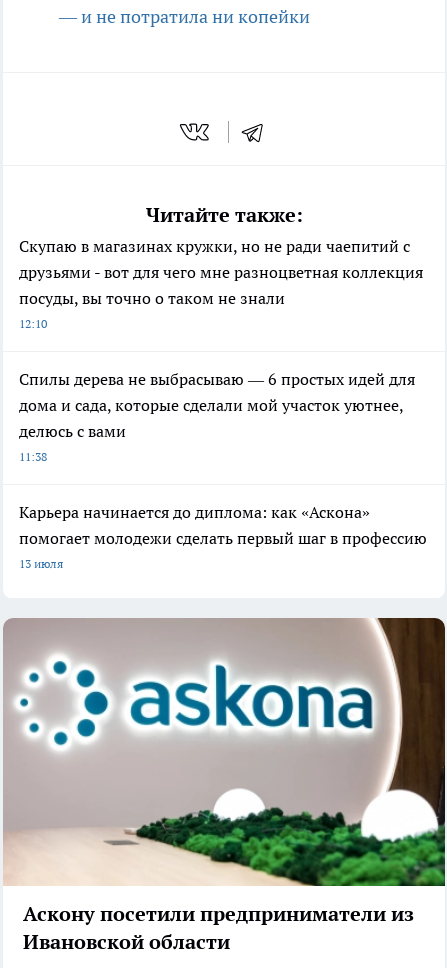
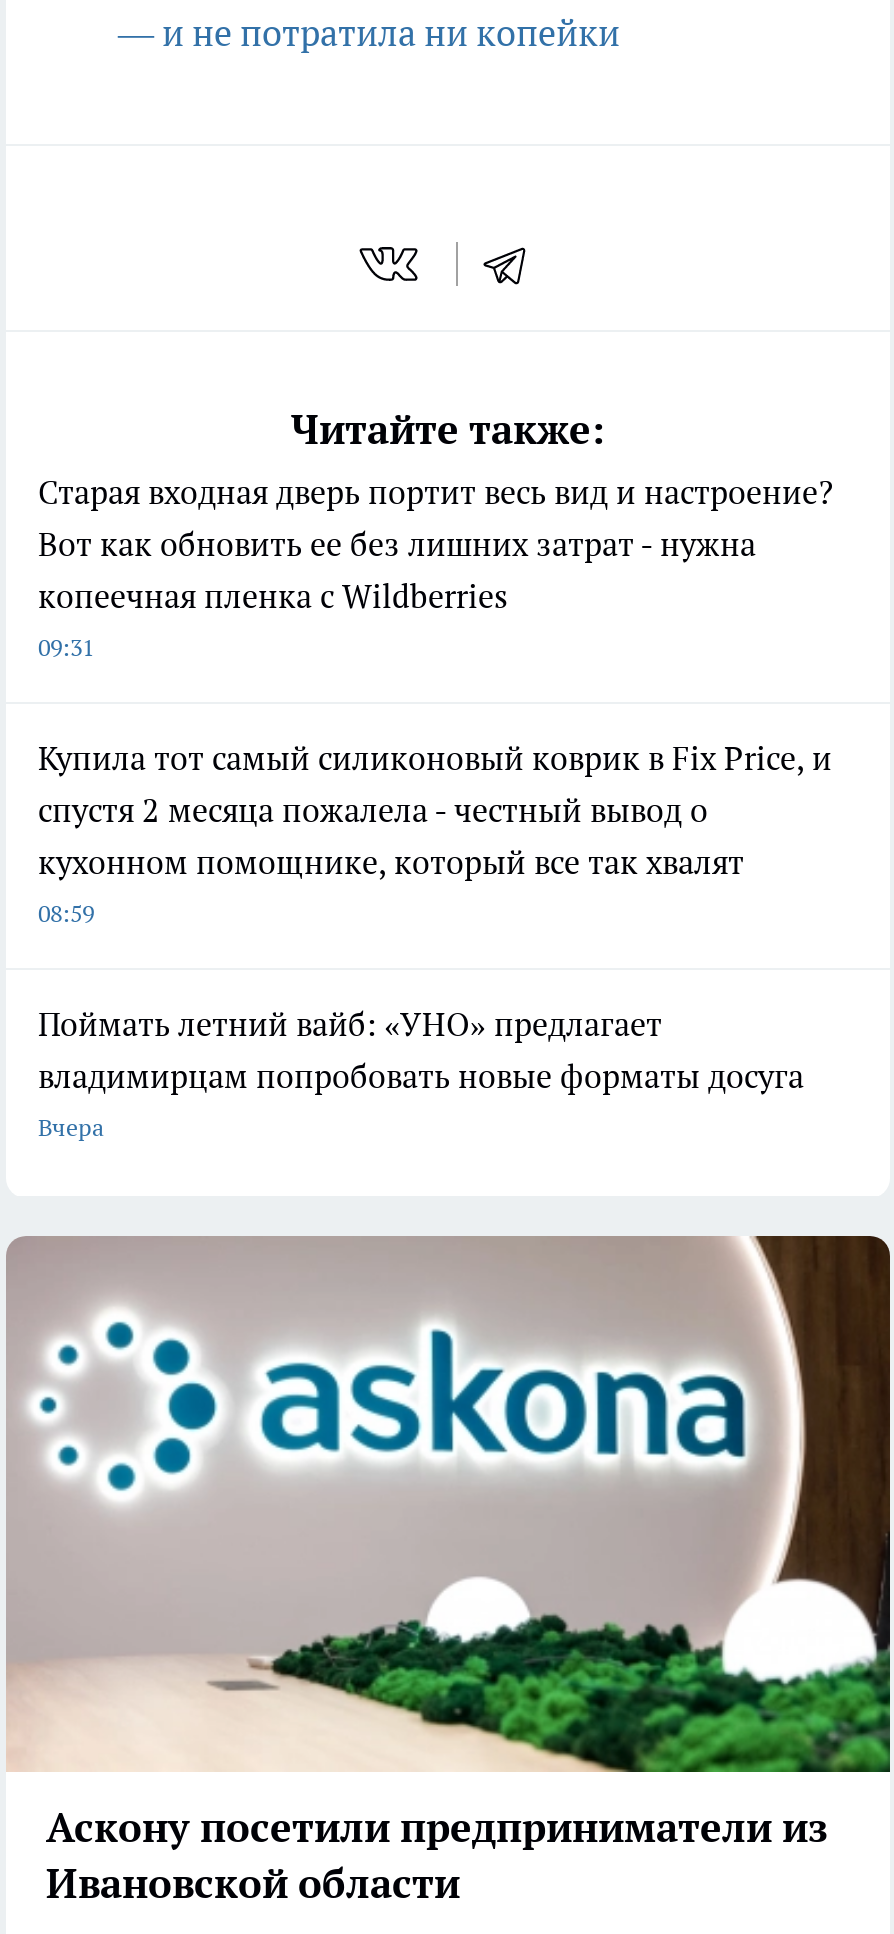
- Скупаю в магазинах кружки, но не ради чаепитий с
- друзьями - вот для чего мне разноцветная коллекция
- посуды, вы точно о таком не знали
- 12:10
+ Старая входная дверь портит весь вид и настроение?
+ Вот как обновить ее без лишних затрат - нужна
+ копеечная пленка с Wildberries
+ 09:31

- Спилы дерева не выбрасываю — 6 простых идей для
- дома и сада, которые сделали мой участок уютнее,
- делюсь с вами
- 11:38
+ Купила тот самый силиконовый коврик в Fix Price, и
+ спустя 2 месяца пожалела - честный вывод о
+ кухонном помощнике, который все так хвалят
+ 08:59

- Карьера начинается до диплома: как «Аскона»
- помогает молодежи сделать первый шаг в профессию
- 13 июля
+ Поймать летний вайб: «УНО» предлагает
+ владимирцам попробовать новые форматы досуга
+ Вчера
